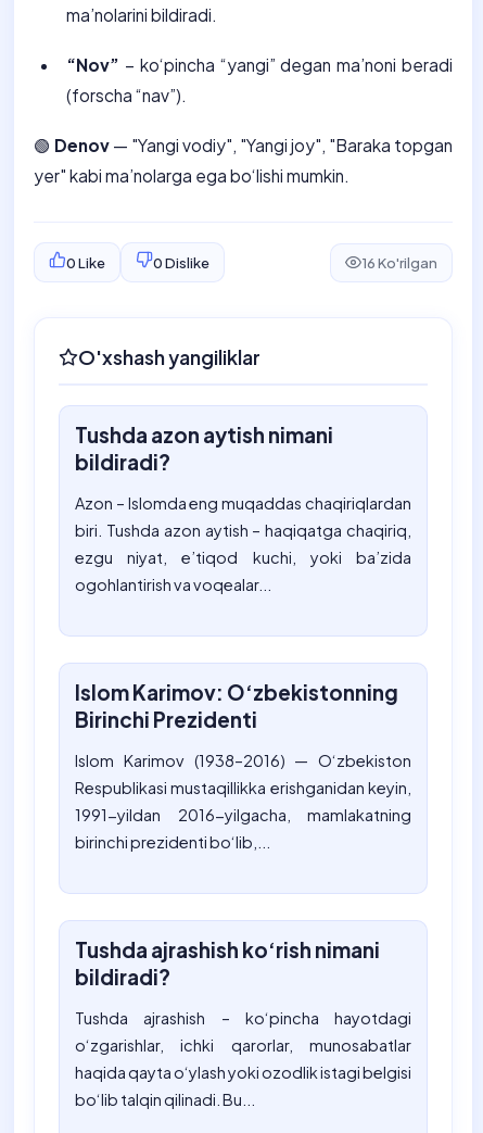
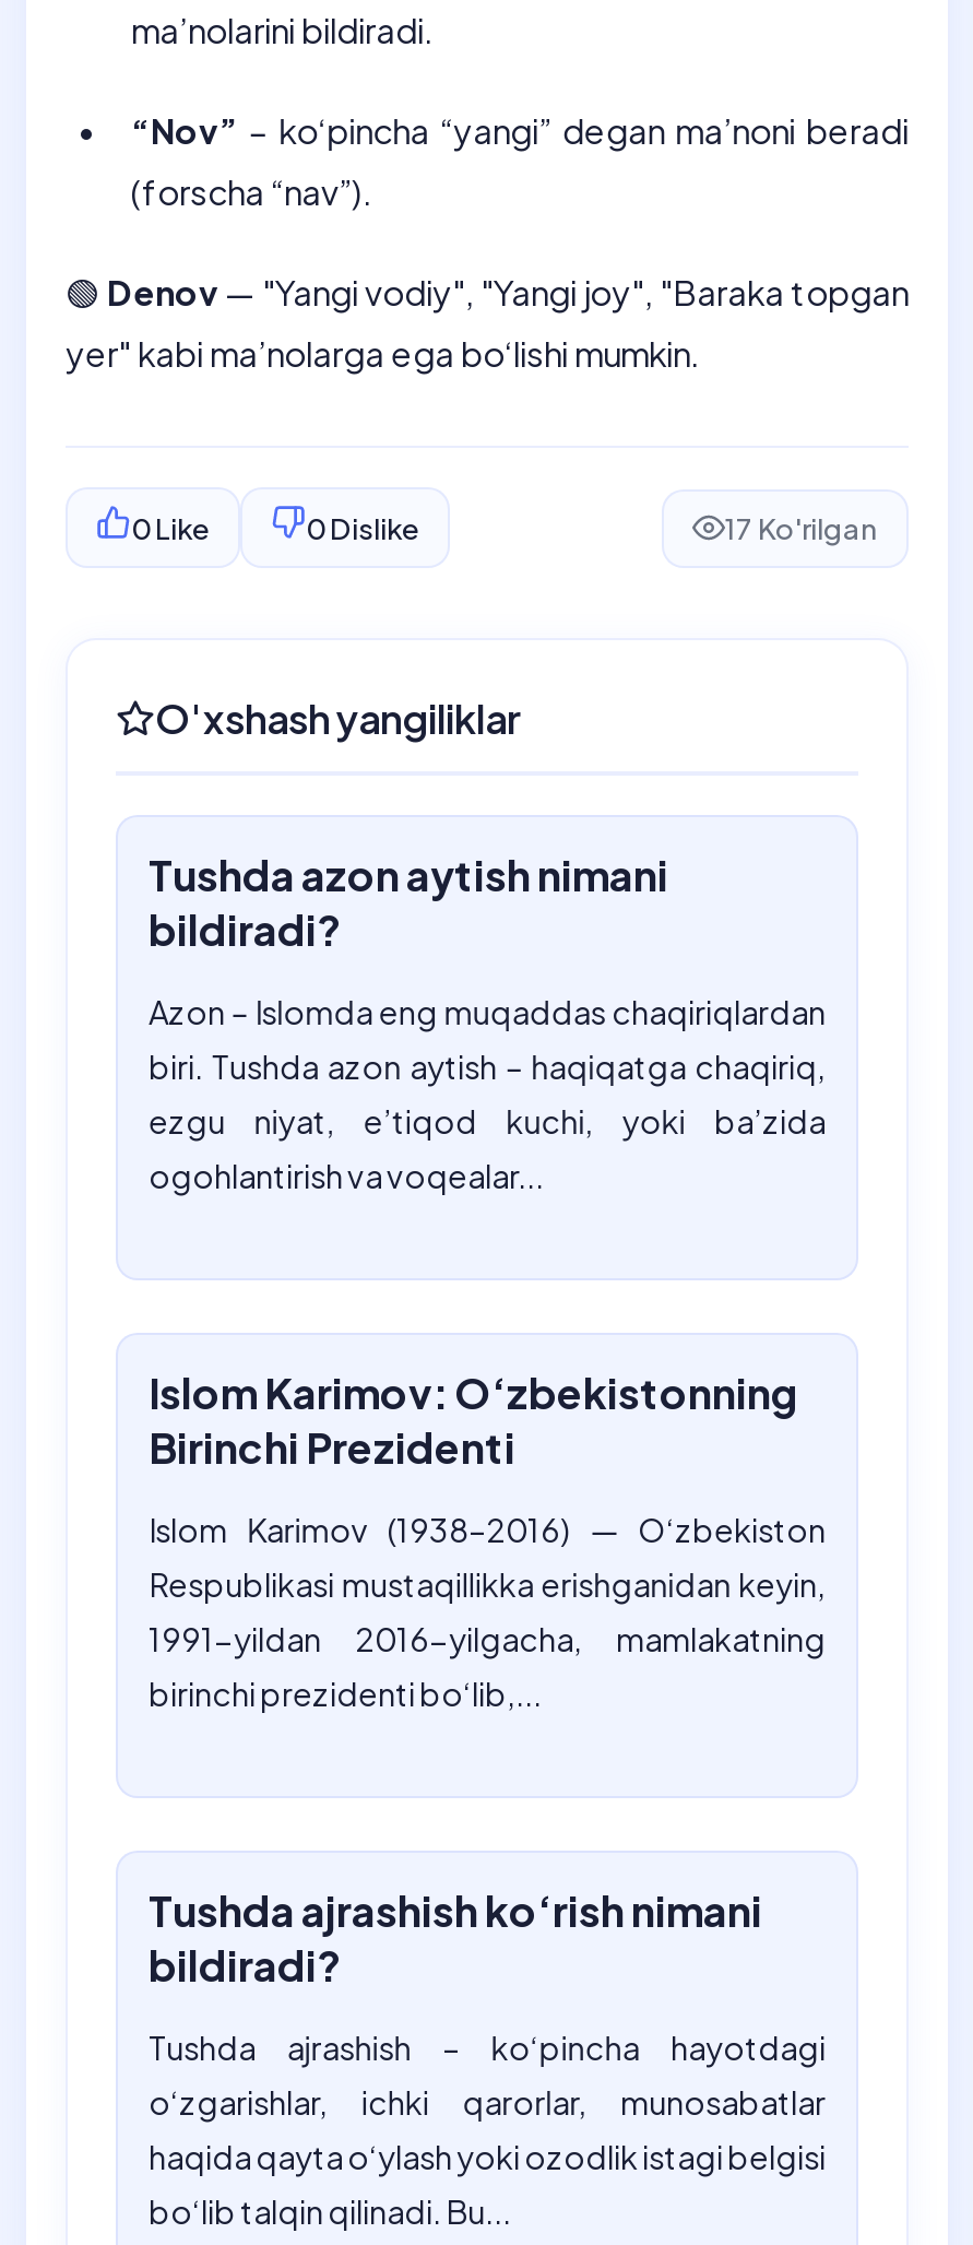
- 16 Ko'rilgan
+ 17 Ko'rilgan
